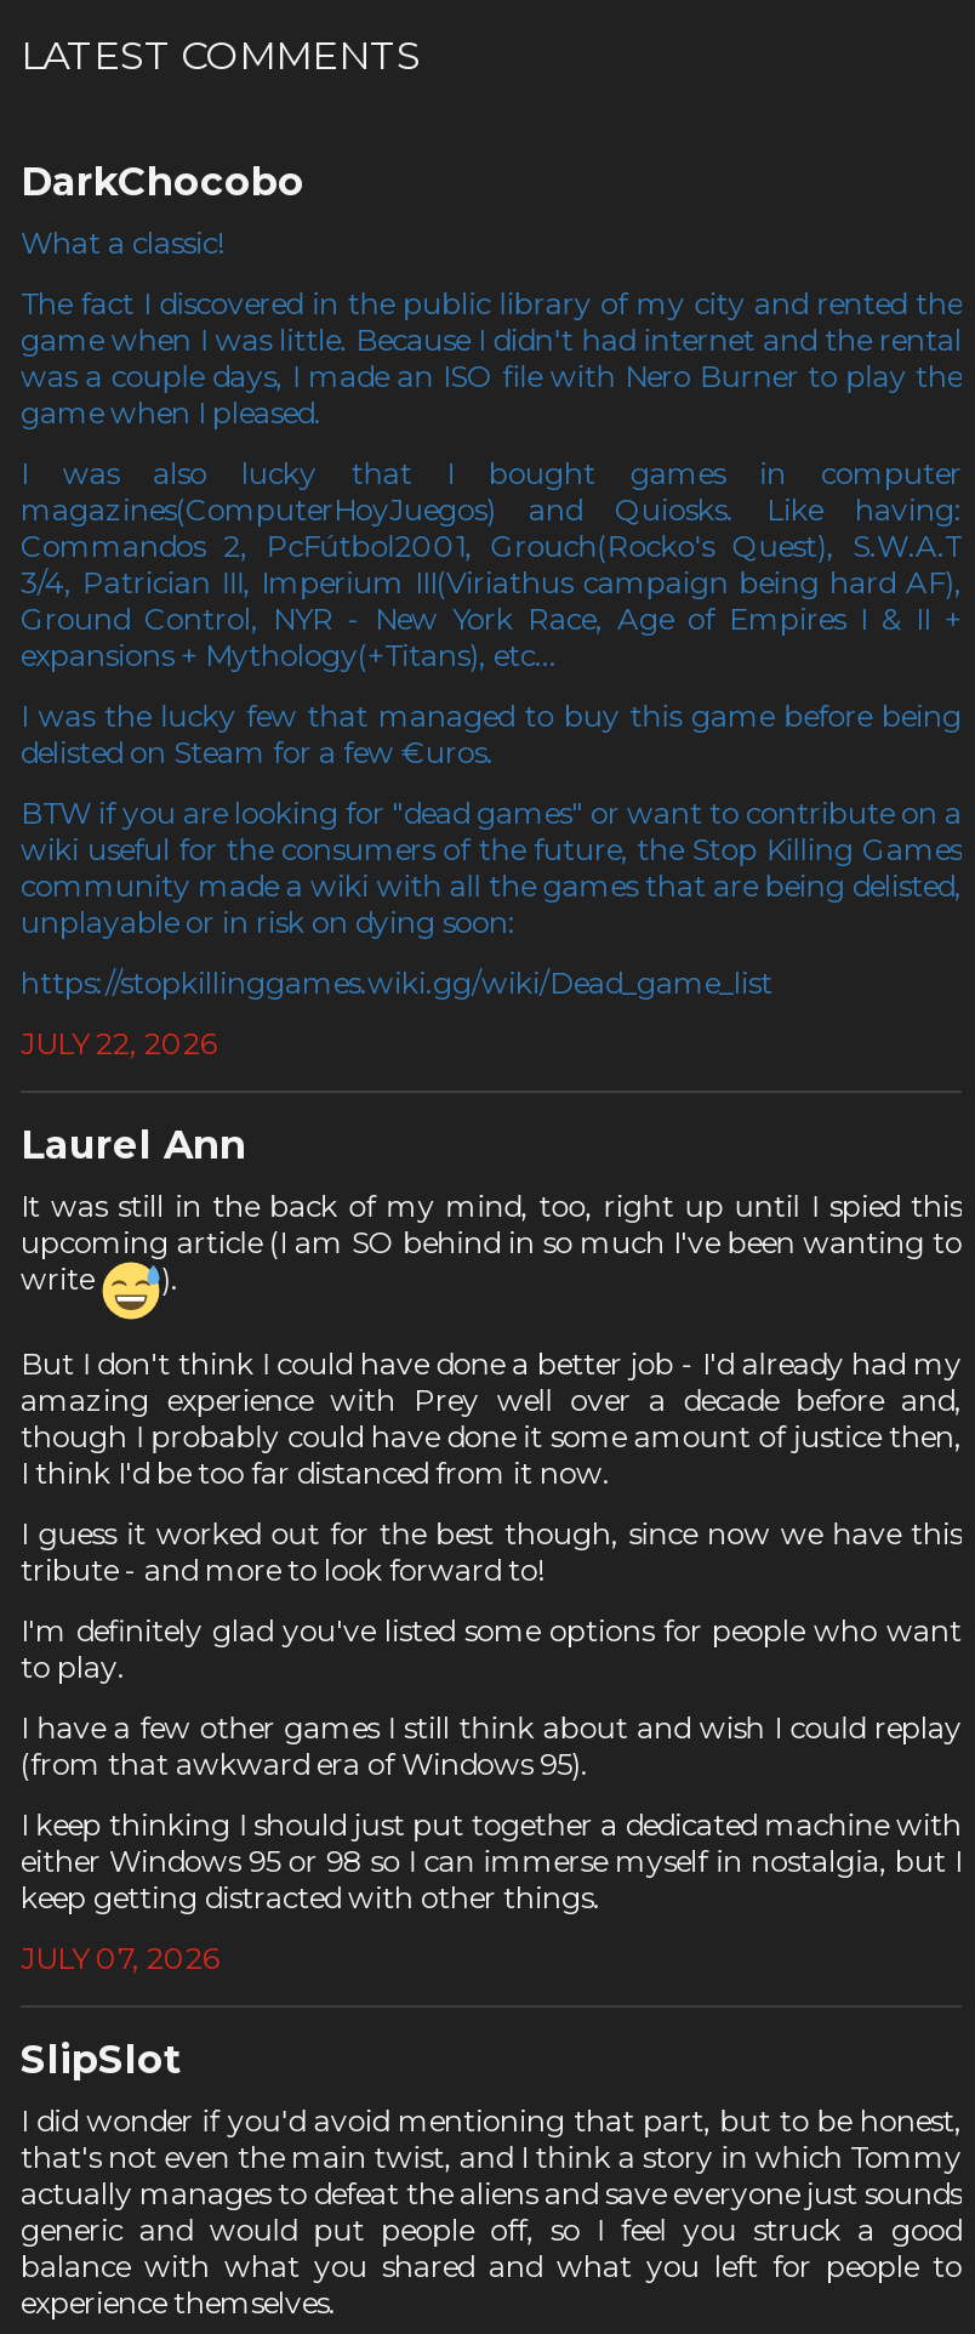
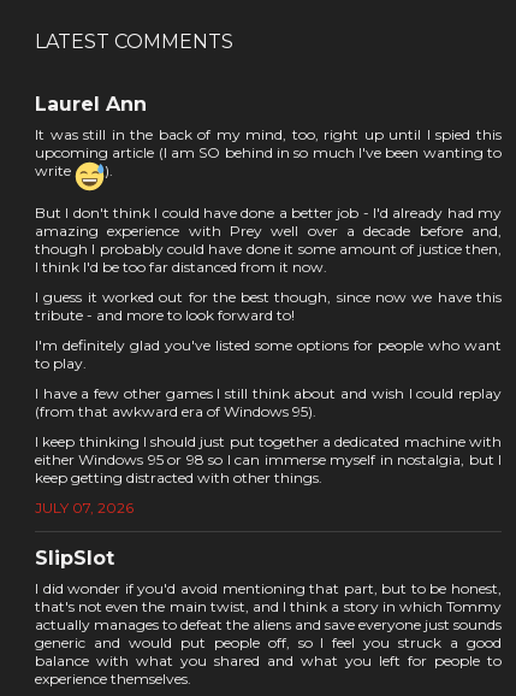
- DarkChocobo
- What a classic!
- The fact I discovered in the public library of my city and rented the
- game when I was little. Because I didn't had internet and the rental
- was a couple days, I made an ISO file with Nero Burner to play the
- game when I pleased.
- I was also lucky that I bought games in computer
- magazines(ComputerHoyJuegos) and Quiosks. Like having:
- Commandos 2, PcFútbol2001, Grouch(Rocko's Quest), S.W.A.T
- 3/4, Patrician III, Imperium III(Viriathus campaign being hard AF),
- Ground Control, NYR - New York Race, Age of Empires I & II +
- expansions + Mythology(+Titans), etc...
- I was the lucky few that managed to buy this game before being
- delisted on Steam for a few €uros.
- BTW if you are looking for "dead games" or want to contribute on a
- wiki useful for the consumers of the future, the Stop Killing Games
- community made a wiki with all the games that are being delisted,
- unplayable or in risk on dying soon:
- https://stopkillinggames.wiki.gg/wiki/Dead_game_list
- JULY 22, 2026
